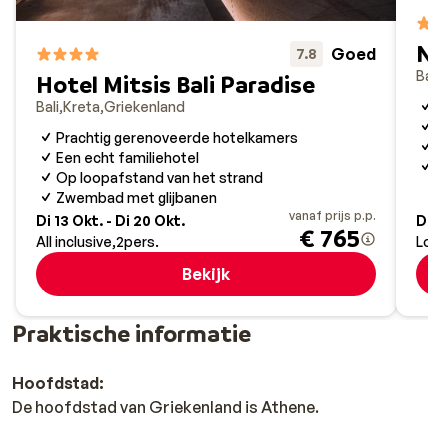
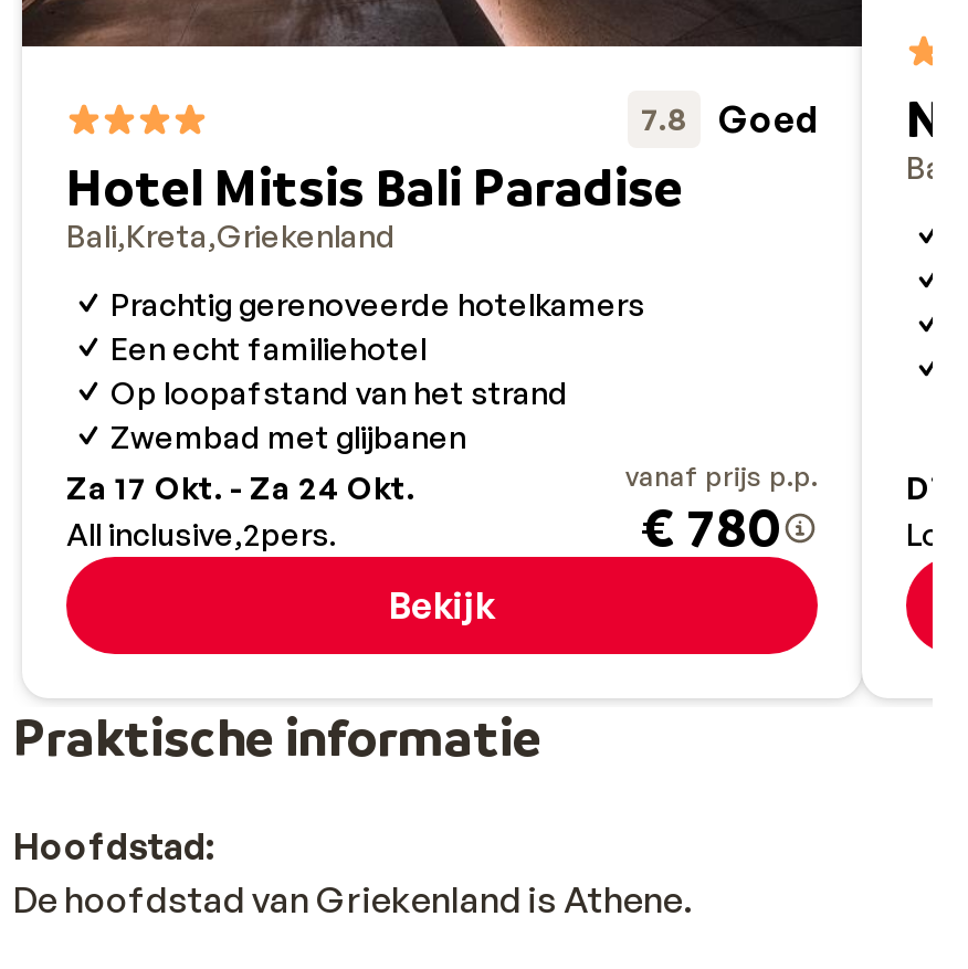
- Di 13 Okt. - Di 20 Okt.
+ Za 17 Okt. - Za 24 Okt.

- € 765
+ € 780
